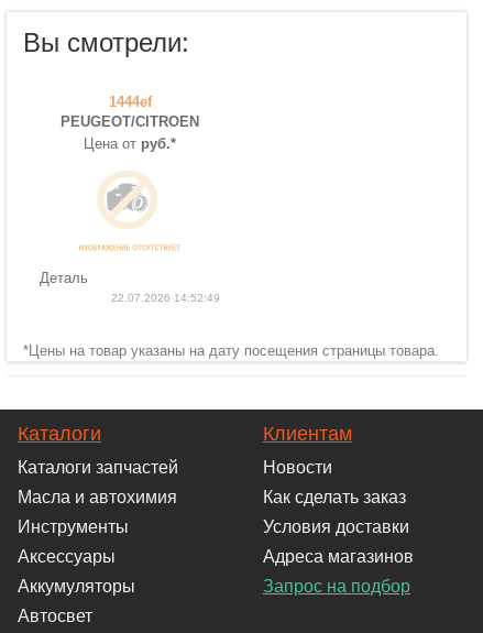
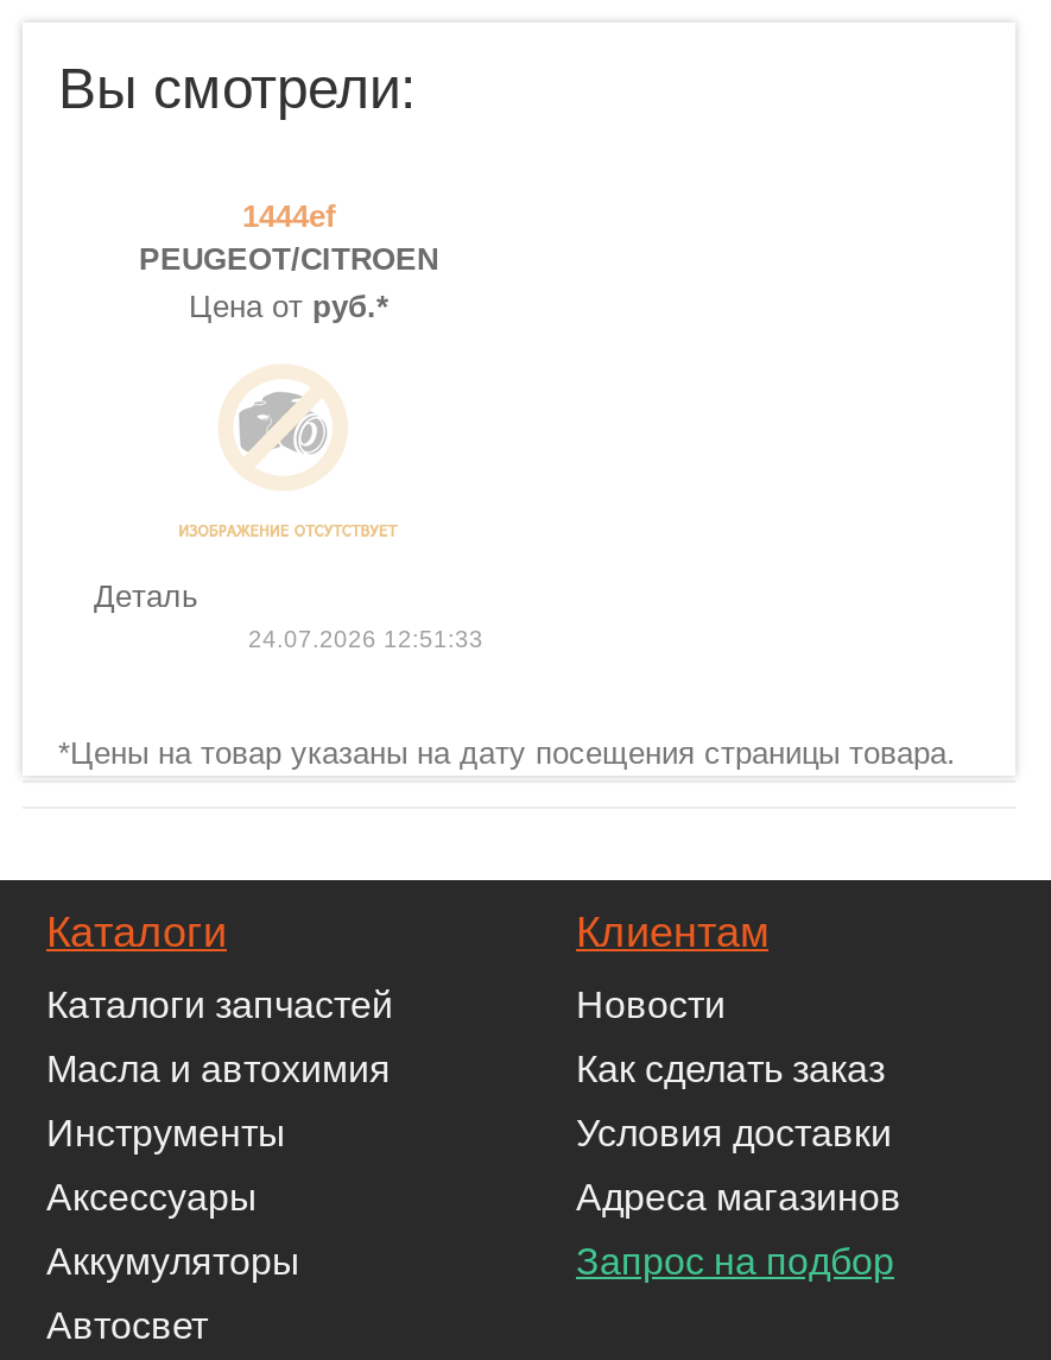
- 22.07.2026 14:52:49
+ 24.07.2026 12:51:33
